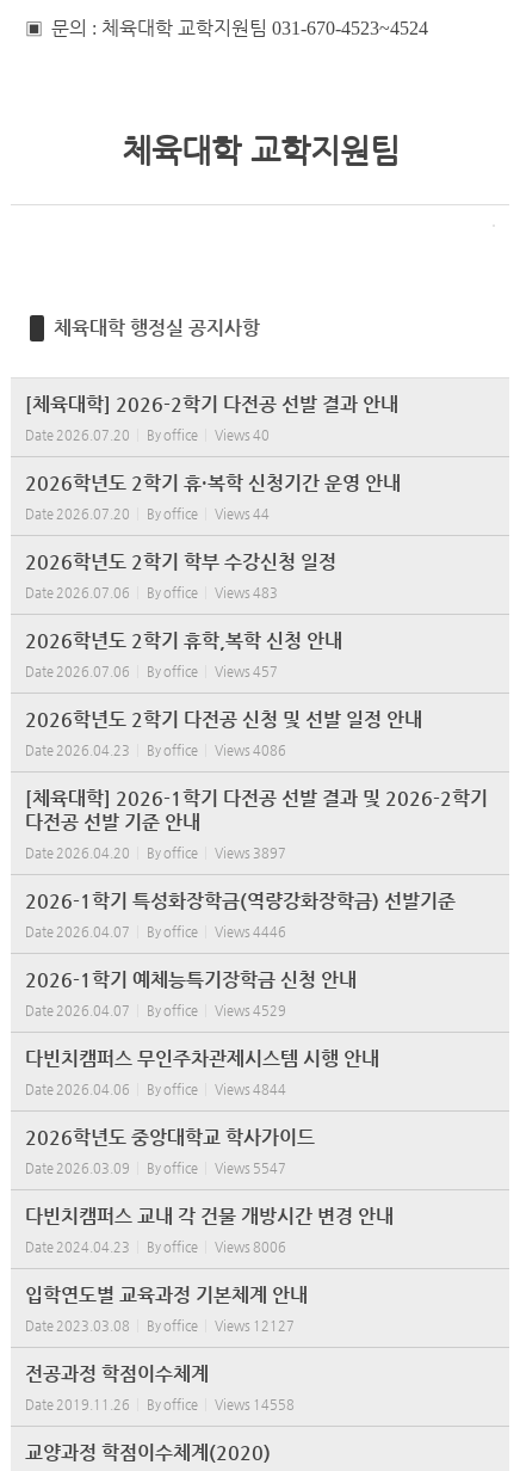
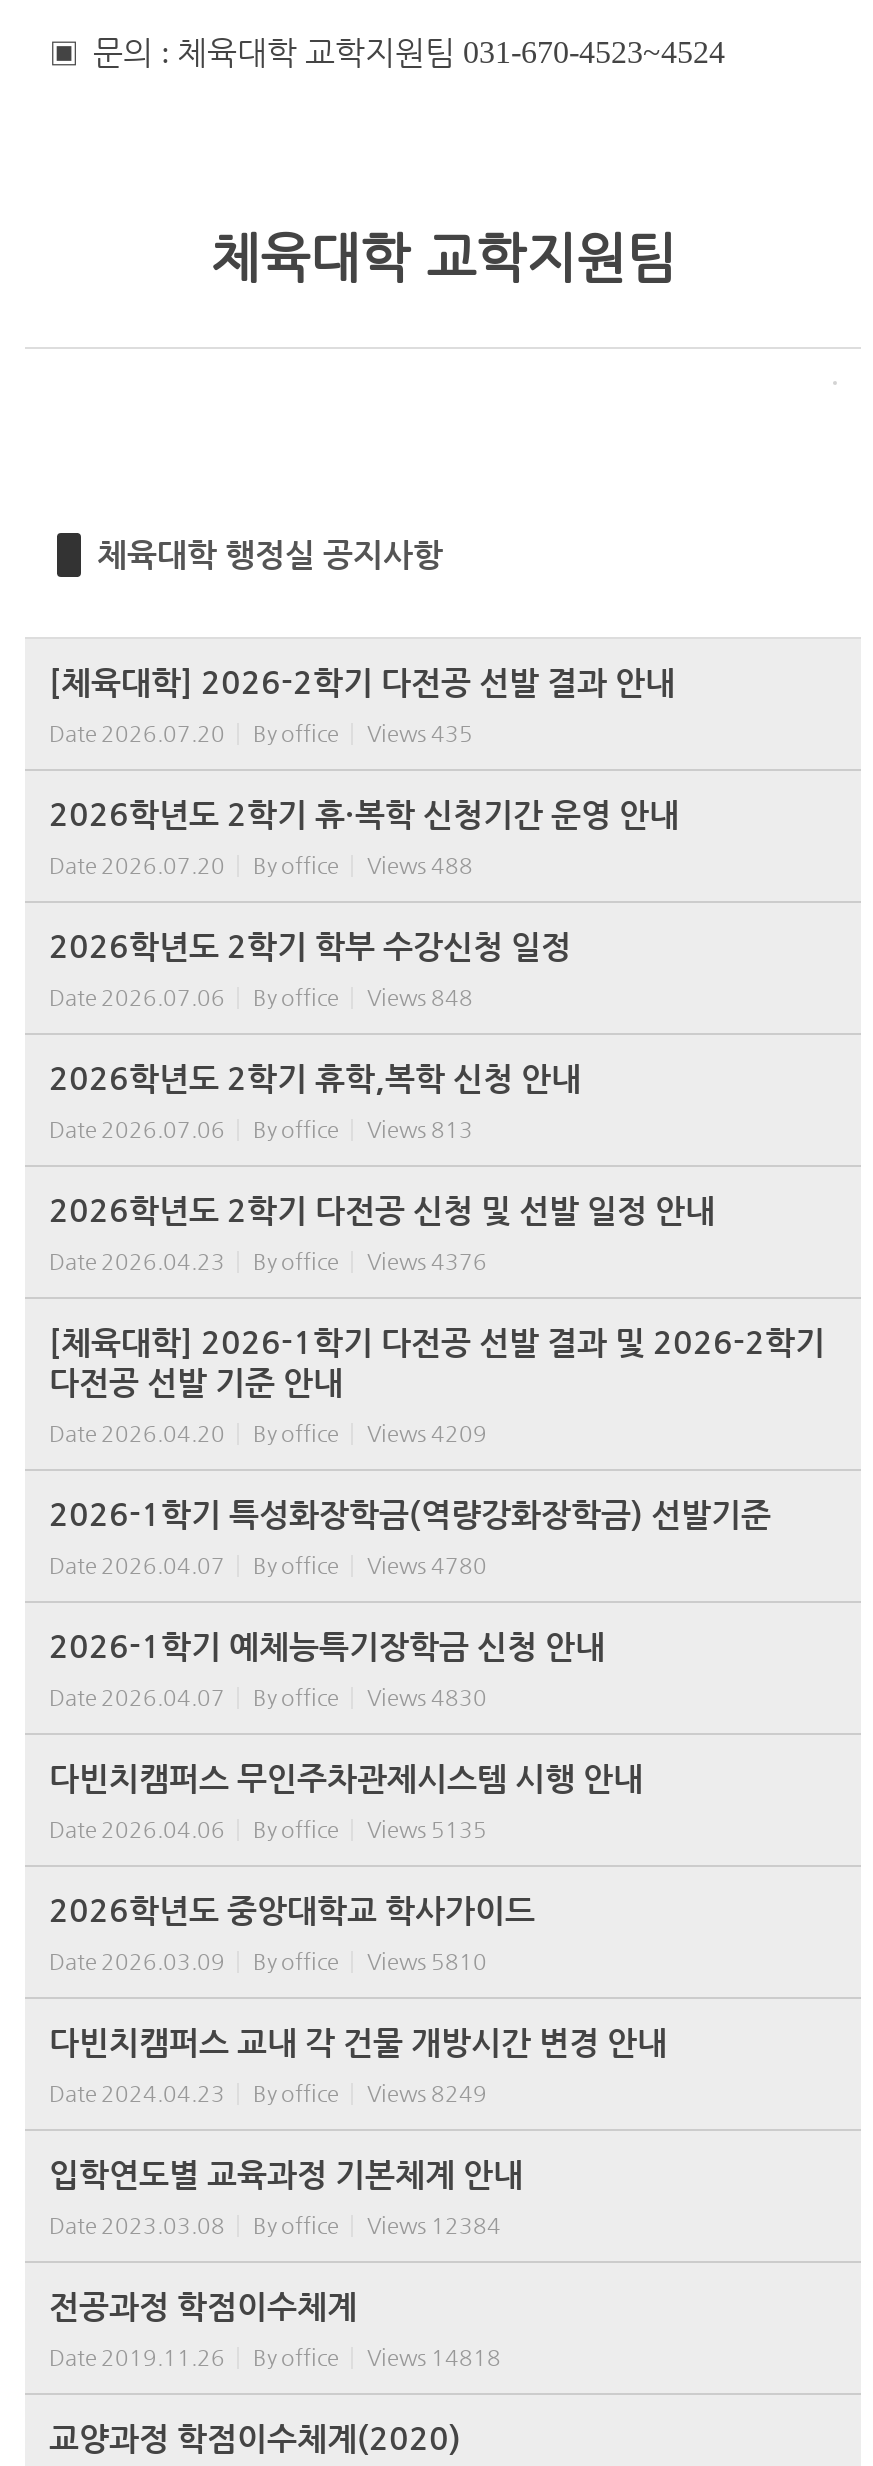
- Date 2026.07.20 By office Views 40
+ Date 2026.07.20 By office Views 435

- Date 2026.07.20 By office Views 44
+ Date 2026.07.20 By office Views 488

- Date 2026.07.06 By office Views 483
+ Date 2026.07.06 By office Views 848

- Date 2026.07.06 By office Views 457
+ Date 2026.07.06 By office Views 813

- Date 2026.04.23 By office Views 4086
+ Date 2026.04.23 By office Views 4376

- Date 2026.04.20 By office Views 3897
+ Date 2026.04.20 By office Views 4209

- Date 2026.04.07 By office Views 4446
+ Date 2026.04.07 By office Views 4780

- Date 2026.04.07 By office Views 4529
+ Date 2026.04.07 By office Views 4830

- Date 2026.04.06 By office Views 4844
+ Date 2026.04.06 By office Views 5135

- Date 2026.03.09 By office Views 5547
+ Date 2026.03.09 By office Views 5810

- Date 2024.04.23 By office Views 8006
+ Date 2024.04.23 By office Views 8249

- Date 2023.03.08 By office Views 12127
+ Date 2023.03.08 By office Views 12384

- Date 2019.11.26 By office Views 14558
+ Date 2019.11.26 By office Views 14818
